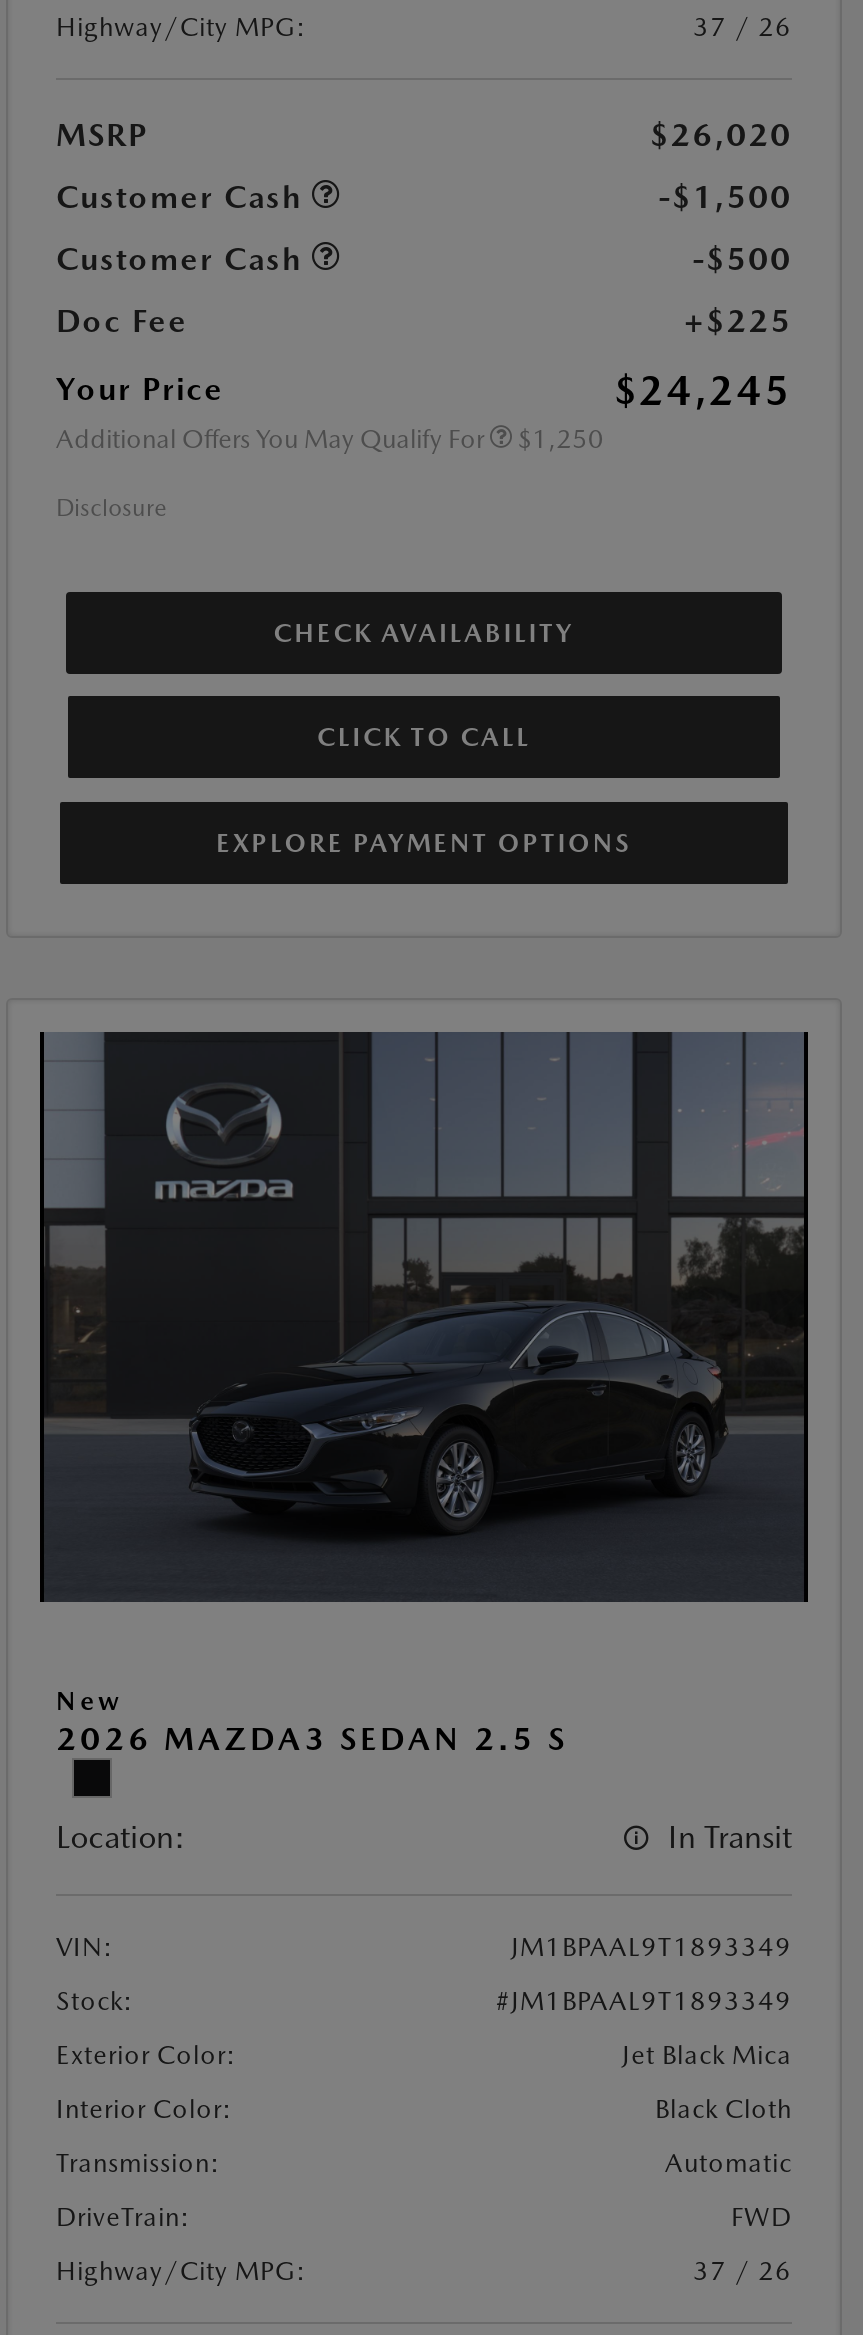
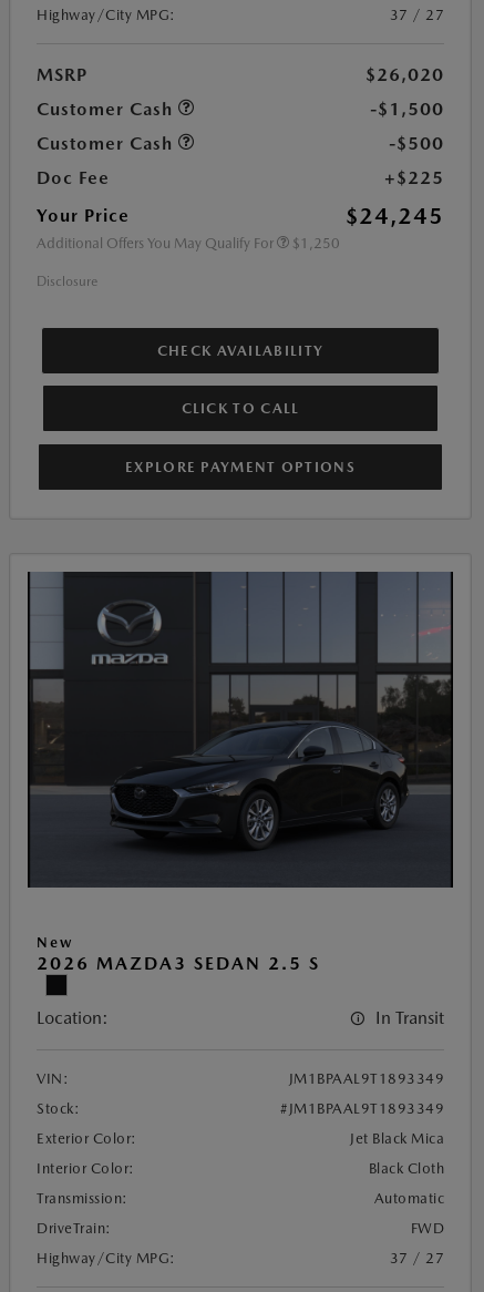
- 37 / 26
+ 37 / 27

- 37 / 26
+ 37 / 27
